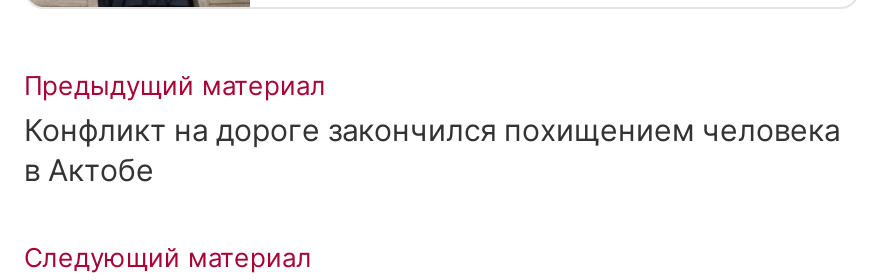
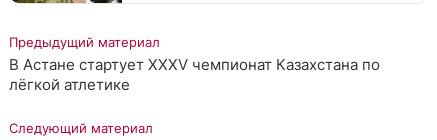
- Конфликт на дороге закончился похищением человека
- в Актобе
+ В Астане стартует XXXV чемпионат Казахстана по
+ лёгкой атлетике
